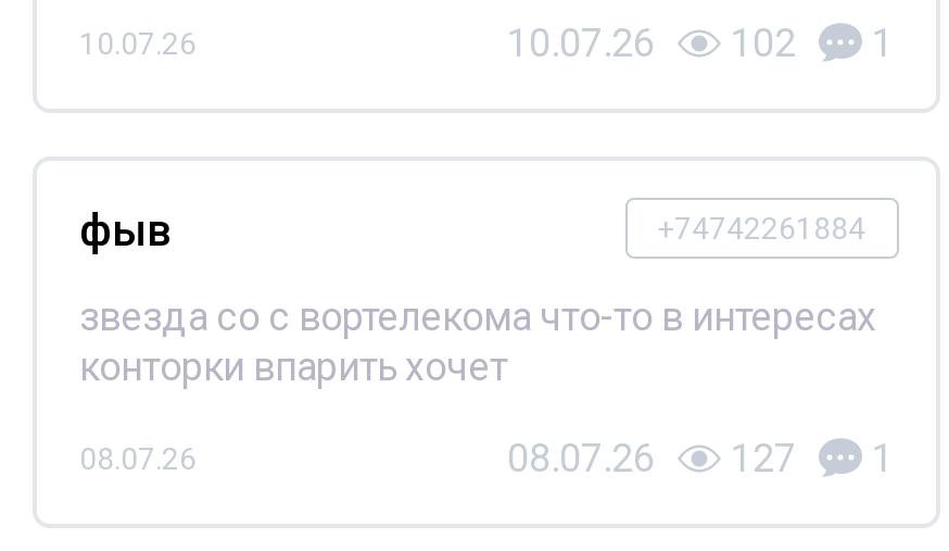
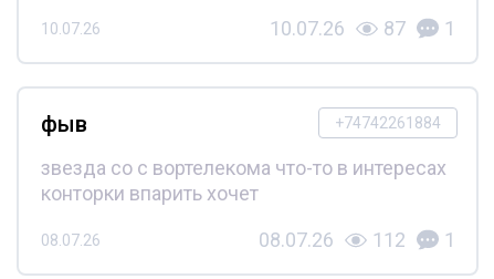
- 10.07.26 102 1
+ 10.07.26 87 1

- 08.07.26 127 1
+ 08.07.26 112 1
